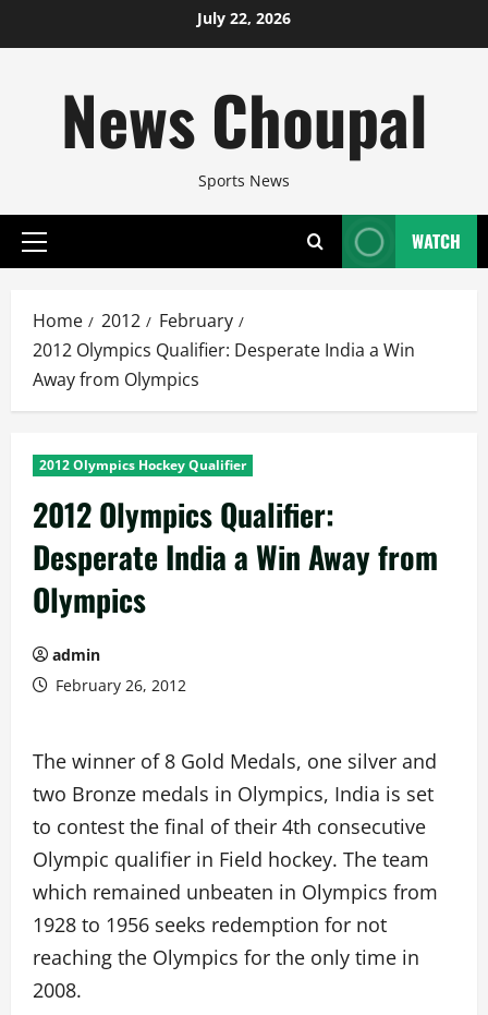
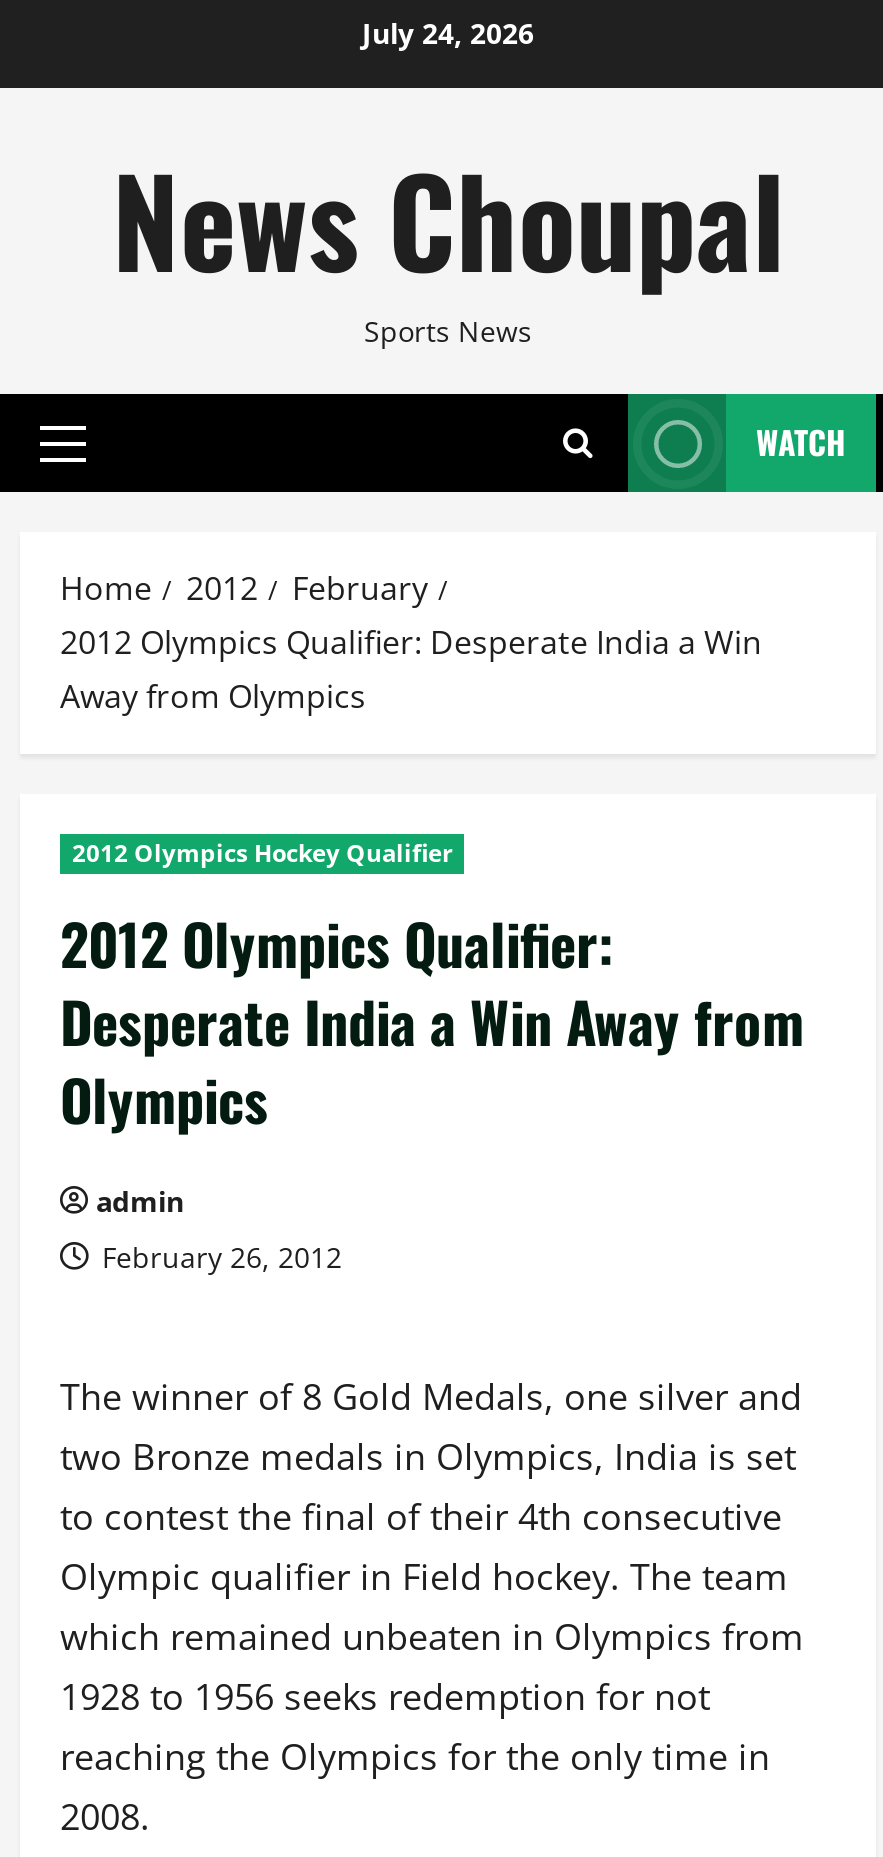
- July 22, 2026
+ July 24, 2026
